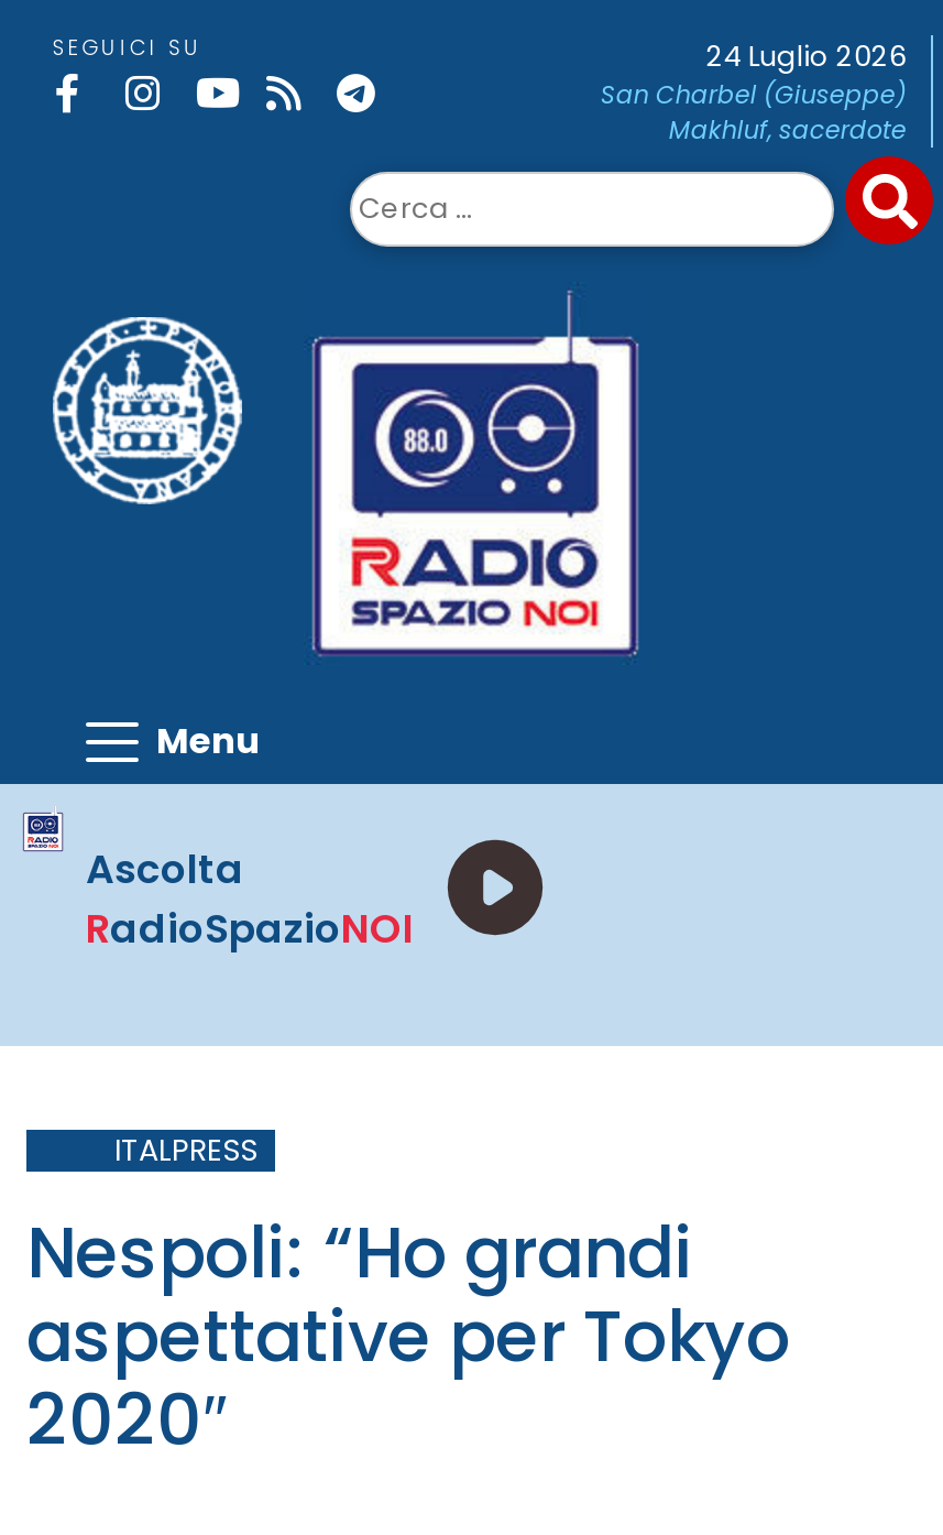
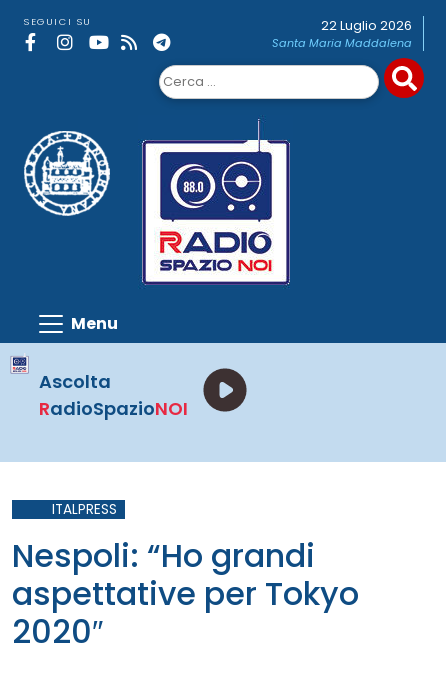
- 24 Luglio 2026
- San Charbel (Giuseppe)
- Makhluf, sacerdote
+ 22 Luglio 2026
+ Santa Maria Maddalena
